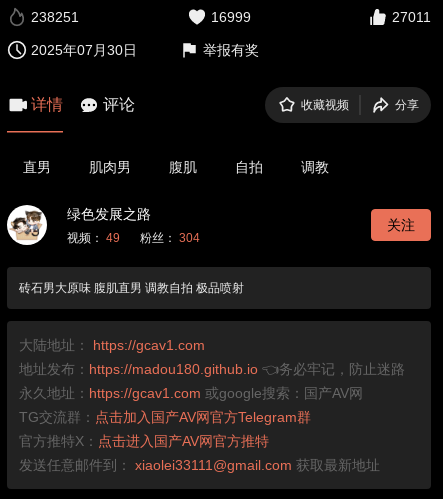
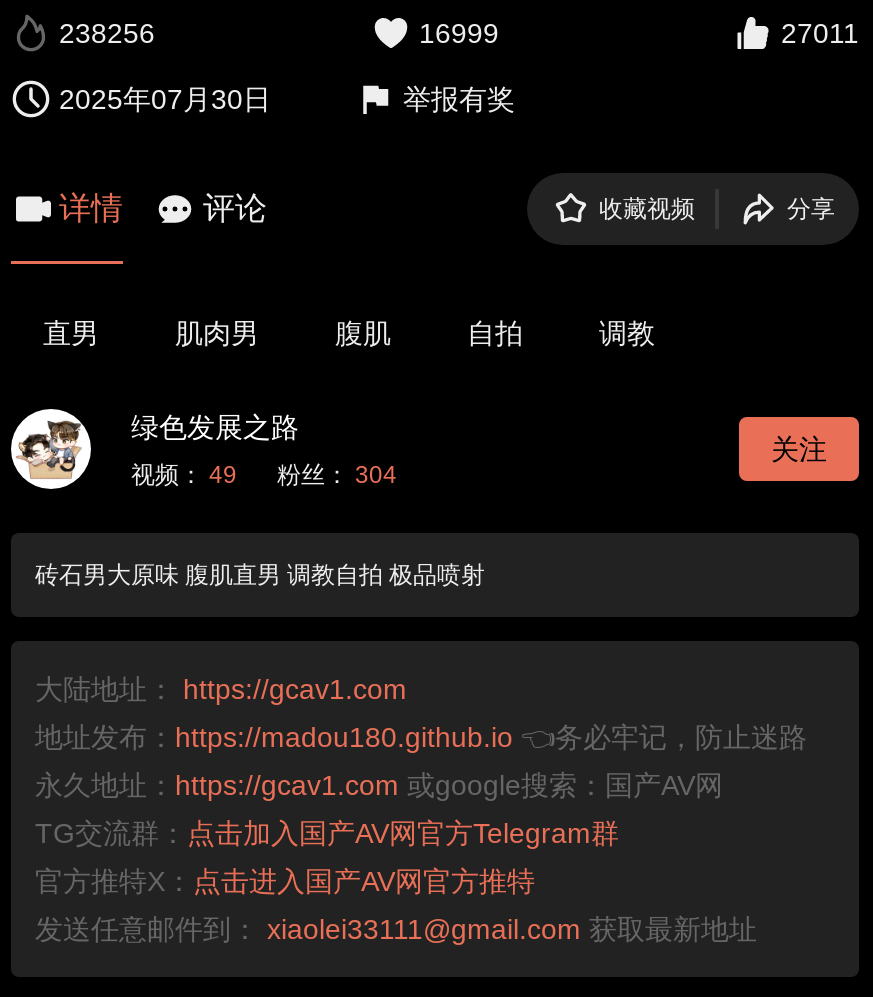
- 238251
+ 238256
